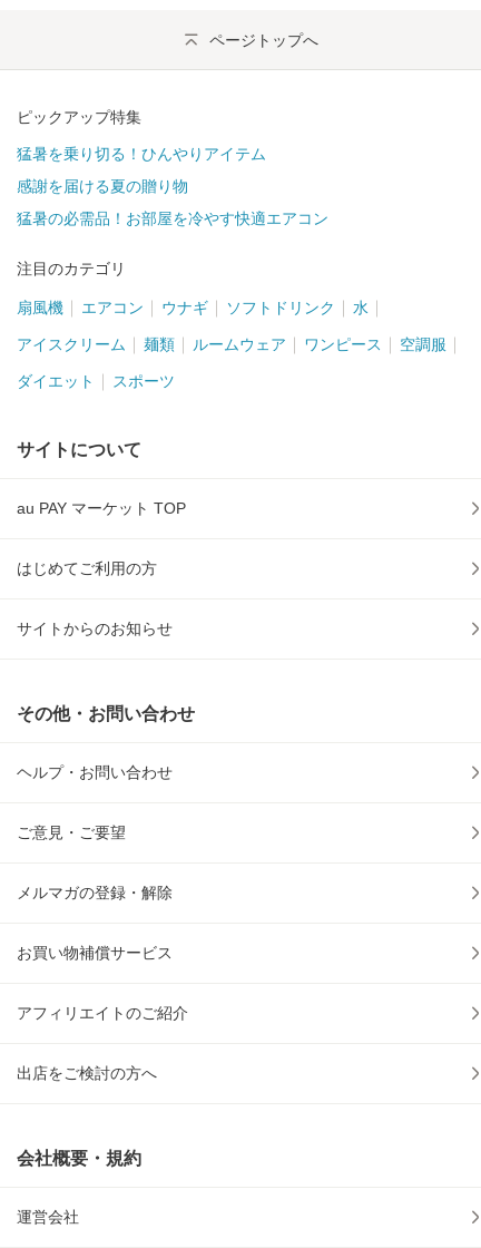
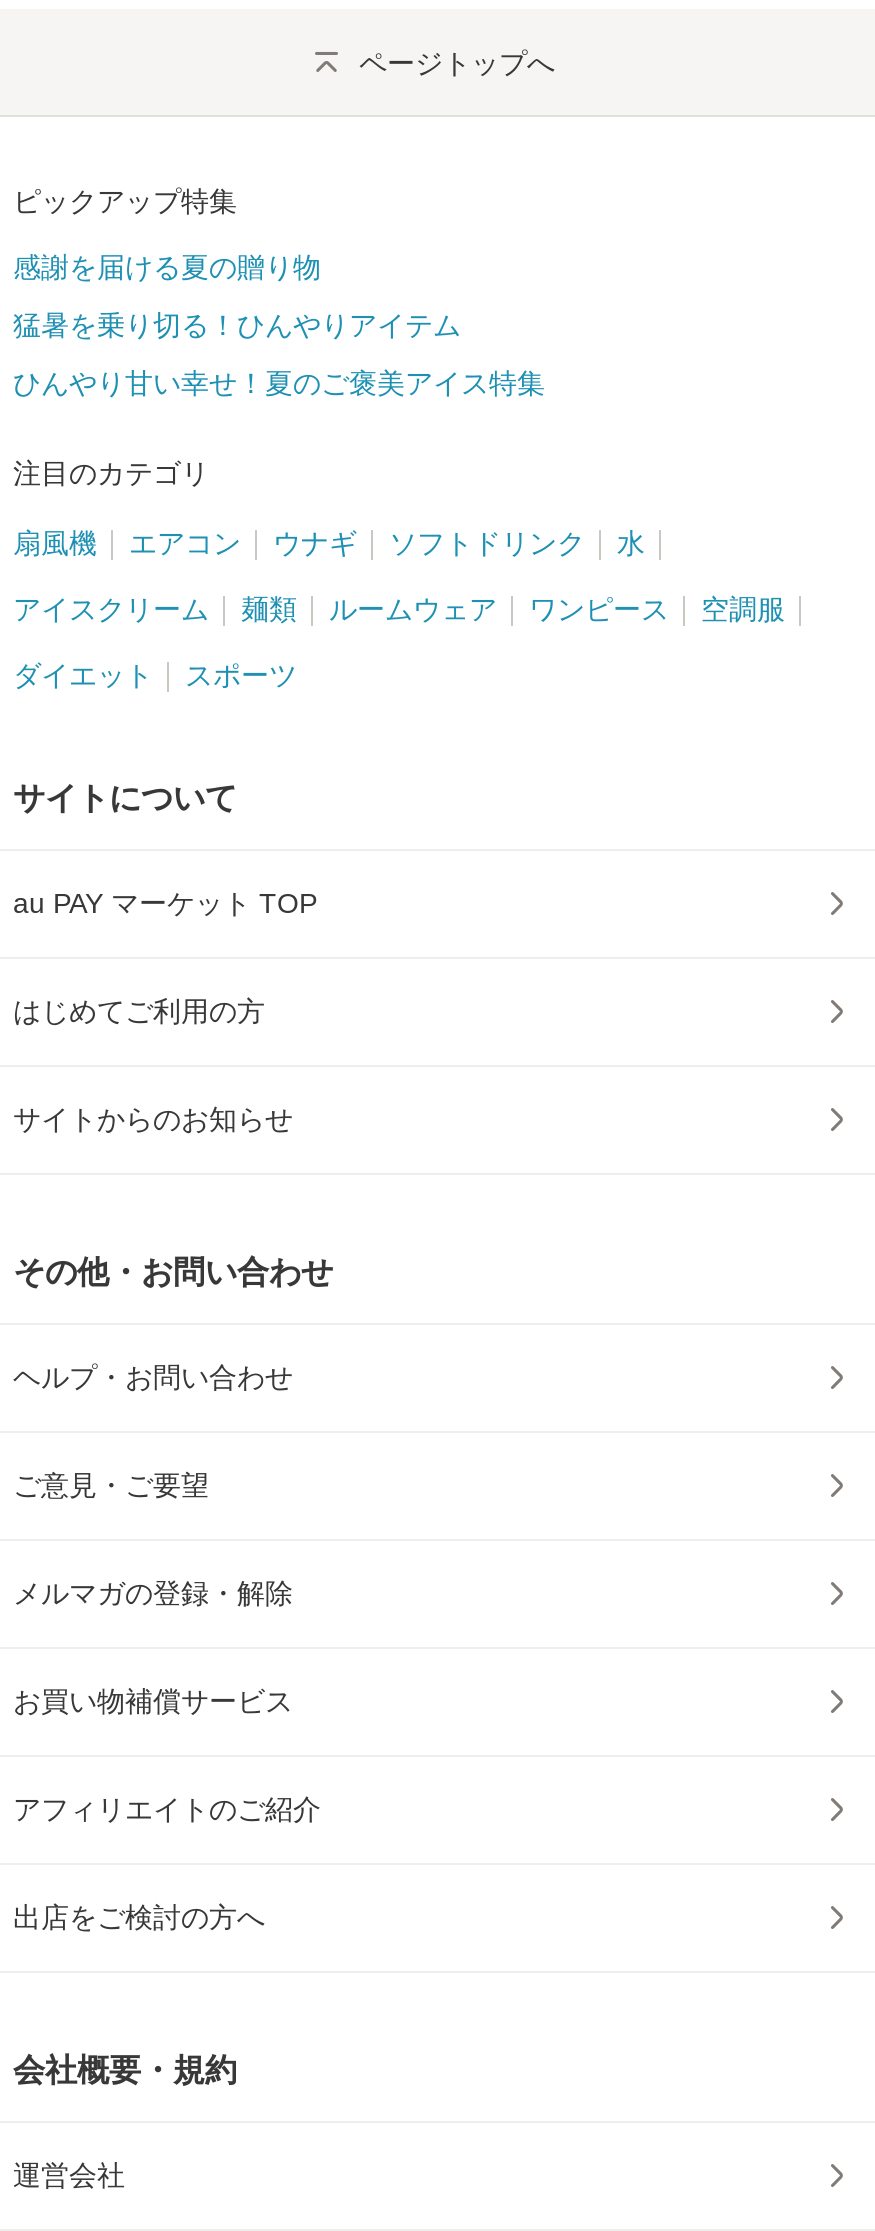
moved down: 猛暑を乗り切る！ひんやりアイテム

moved up: 感謝を届ける夏の贈り物

- 猛暑の必需品！お部屋を冷やす快適エアコン
+ ひんやり甘い幸せ！夏のご褒美アイス特集
